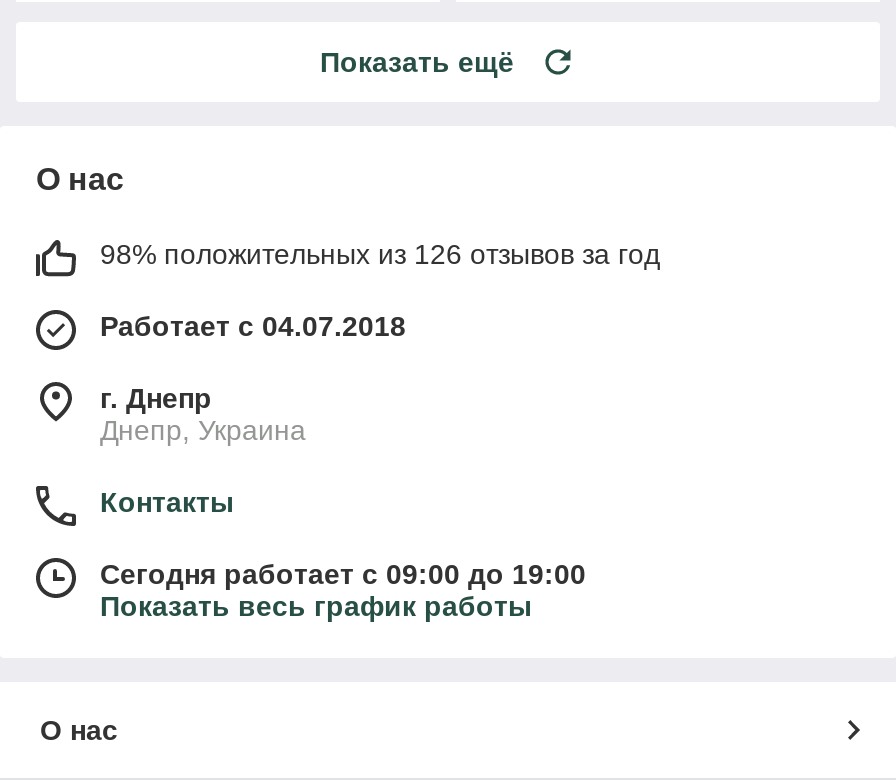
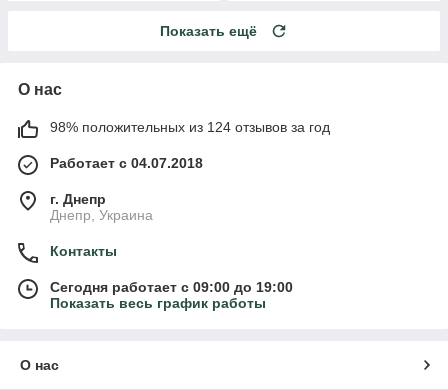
- 98% положительных из 126 отзывов за год
+ 98% положительных из 124 отзывов за год
